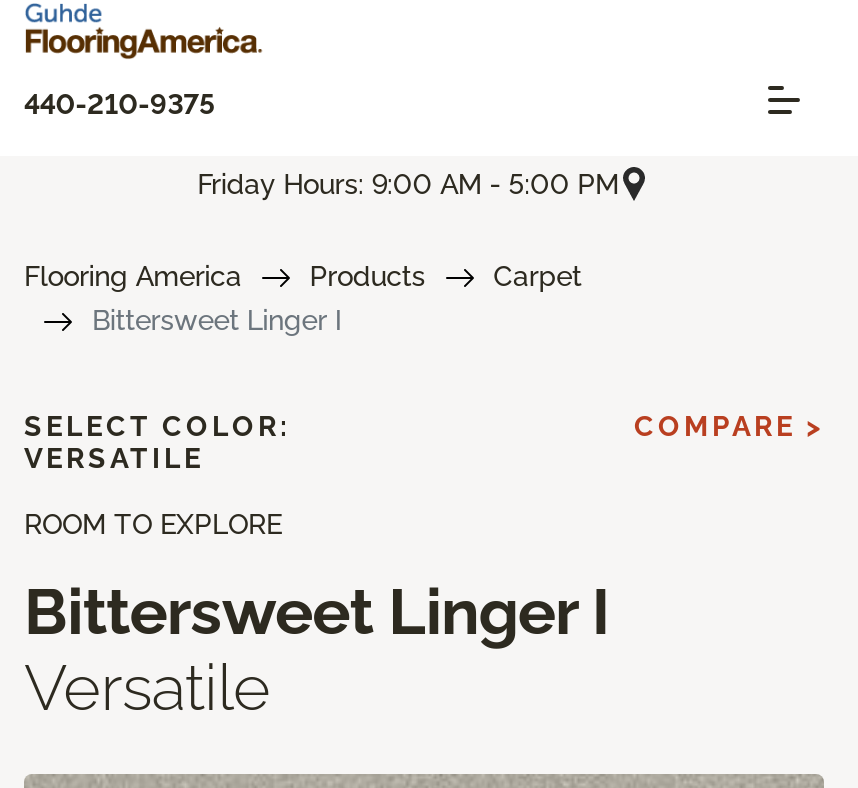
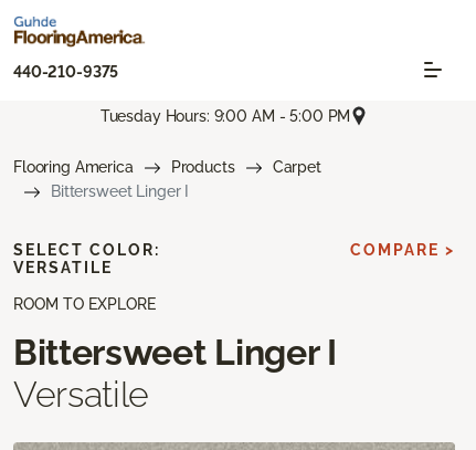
- Friday Hours: 9:00 AM - 5:00 PM
+ Tuesday Hours: 9:00 AM - 5:00 PM
